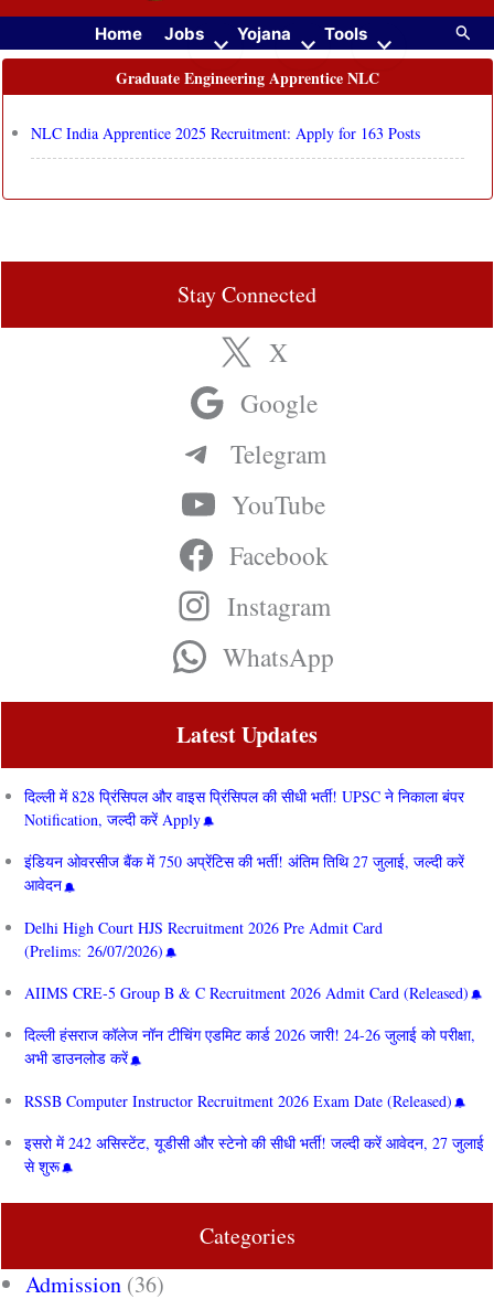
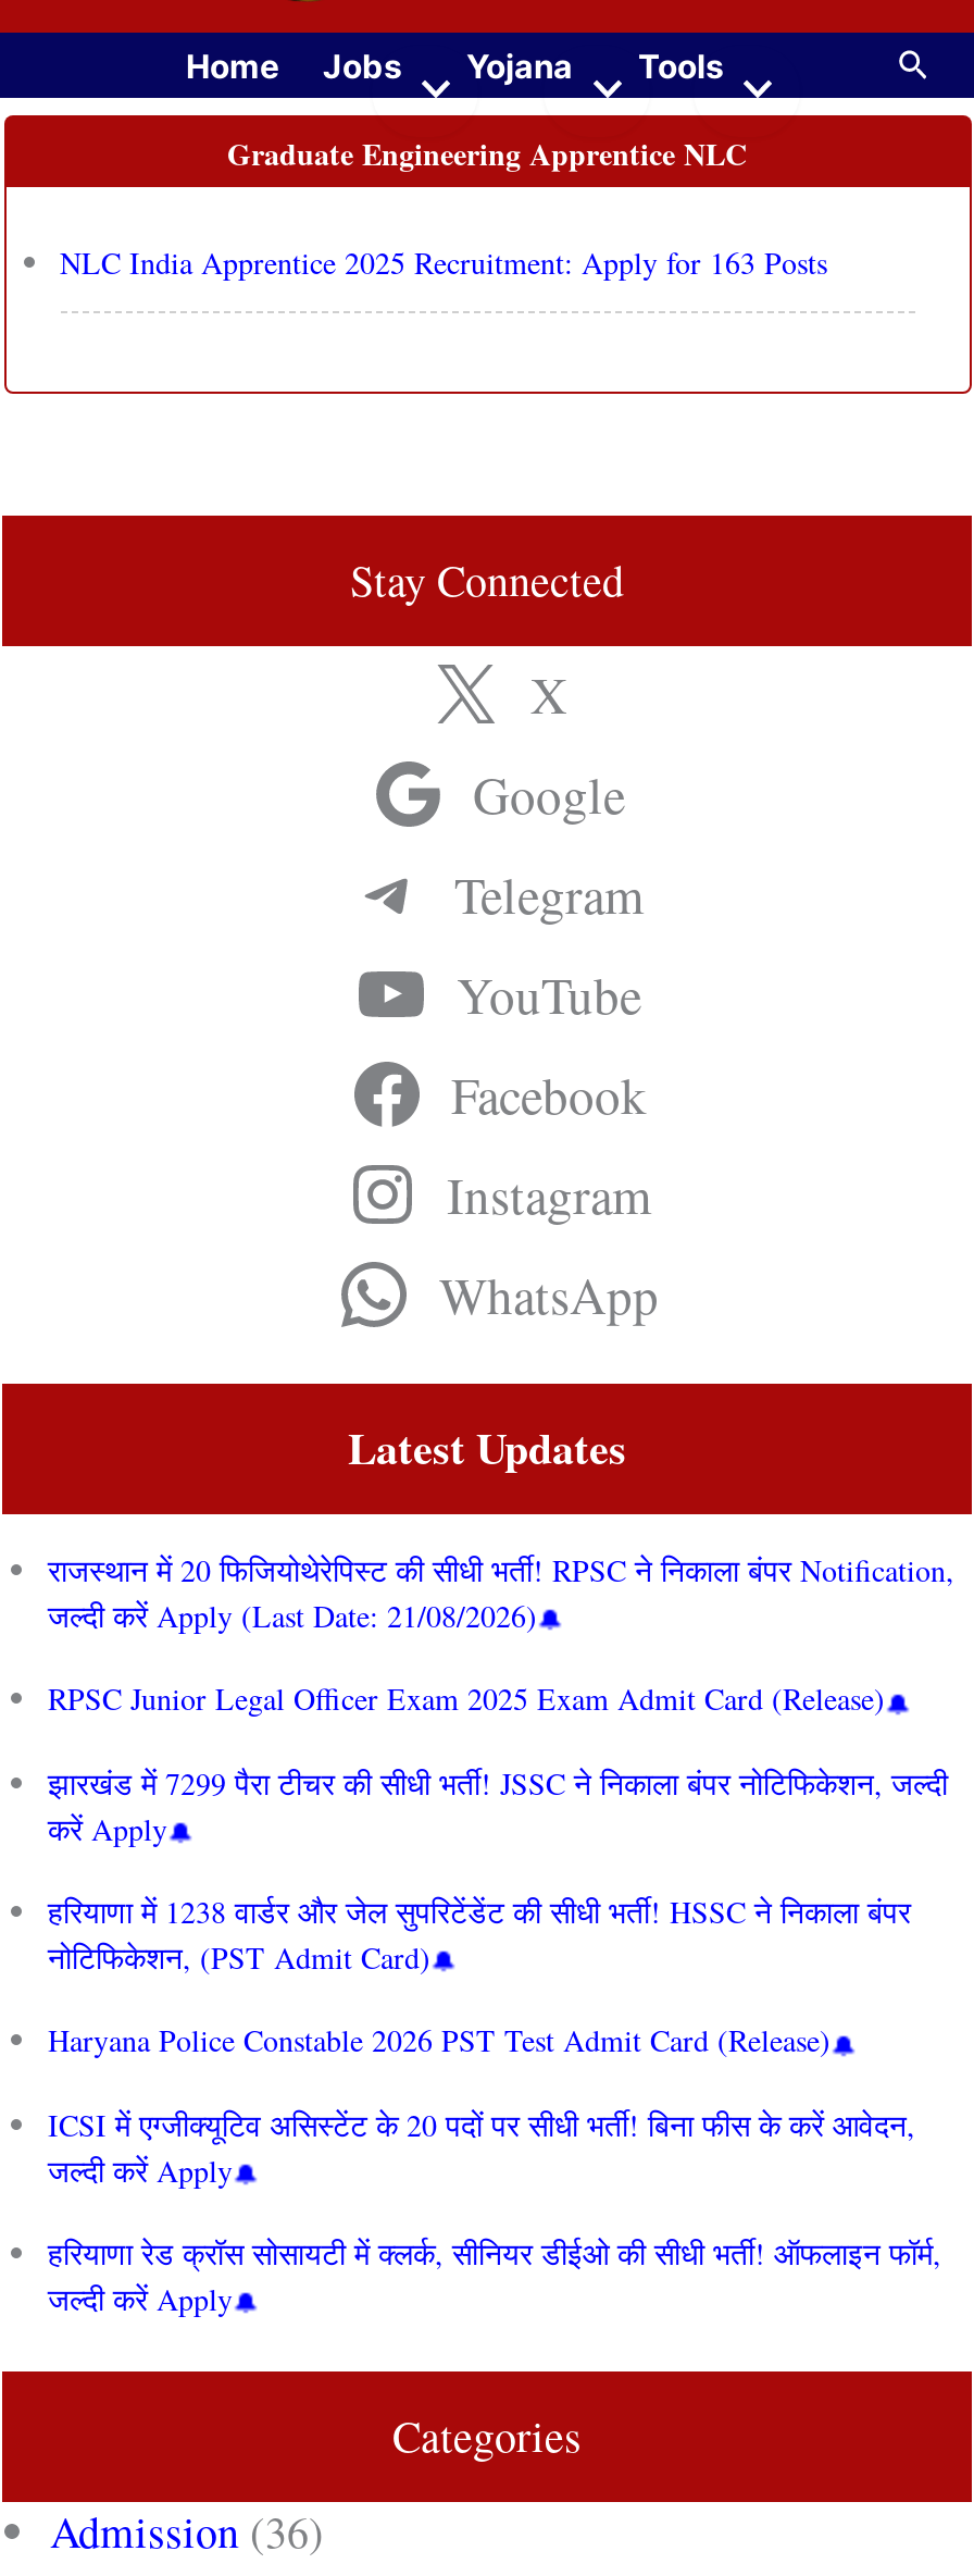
- दिल्ली में 828 प्रिंसिपल और वाइस प्रिंसिपल की सीधी भर्ती! UPSC ने निकाला बंपर
- Notification, जल्दी करें Apply
+ राजस्थान में 20 फिजियोथेरेपिस्ट की सीधी भर्ती! RPSC ने निकाला बंपर Notification,
+ जल्दी करें Apply (Last Date: 21/08/2026)

- इंडियन ओवरसीज बैंक में 750 अप्रेंटिस की भर्ती! अंतिम तिथि 27 जुलाई, जल्दी करें
- आवेदन
+ RPSC Junior Legal Officer Exam 2025 Exam Admit Card (Release)

- Delhi High Court HJS Recruitment 2026 Pre Admit Card
- (Prelims: 26/07/2026)
+ झारखंड में 7299 पैरा टीचर की सीधी भर्ती! JSSC ने निकाला बंपर नोटिफिकेशन, जल्दी
+ करें Apply

- AIIMS CRE‑5 Group B & C Recruitment 2026 Admit Card (Released)
+ हरियाणा में 1238 वार्डर और जेल सुपरिटेंडेंट की सीधी भर्ती! HSSC ने निकाला बंपर
+ नोटिफिकेशन, (PST Admit Card)

- दिल्ली हंसराज कॉलेज नॉन टीचिंग एडमिट कार्ड 2026 जारी! 24-26 जुलाई को परीक्षा,
- अभी डाउनलोड करें
+ Haryana Police Constable 2026 PST Test Admit Card (Release)

- RSSB Computer Instructor Recruitment 2026 Exam Date (Released)
+ ICSI में एग्जीक्यूटिव असिस्टेंट के 20 पदों पर सीधी भर्ती! बिना फीस के करें आवेदन,
+ जल्दी करें Apply

- इसरो में 242 असिस्टेंट, यूडीसी और स्टेनो की सीधी भर्ती! जल्दी करें आवेदन, 27 जुलाई
- से शुरू
+ हरियाणा रेड क्रॉस सोसायटी में क्लर्क, सीनियर डीईओ की सीधी भर्ती! ऑफलाइन फॉर्म,
+ जल्दी करें Apply
